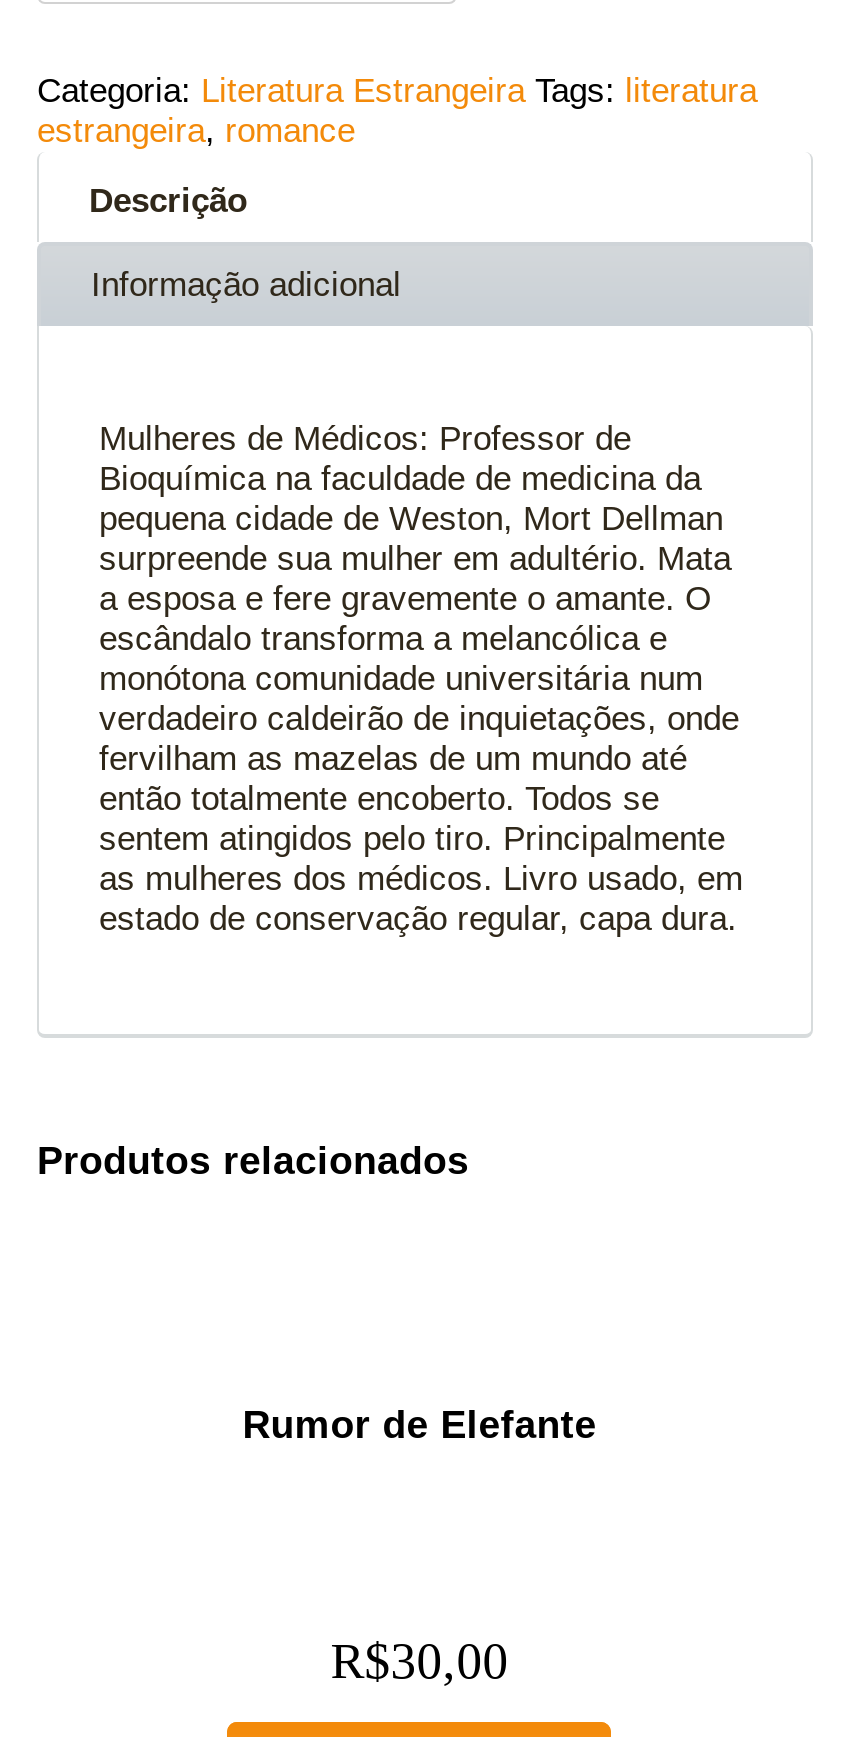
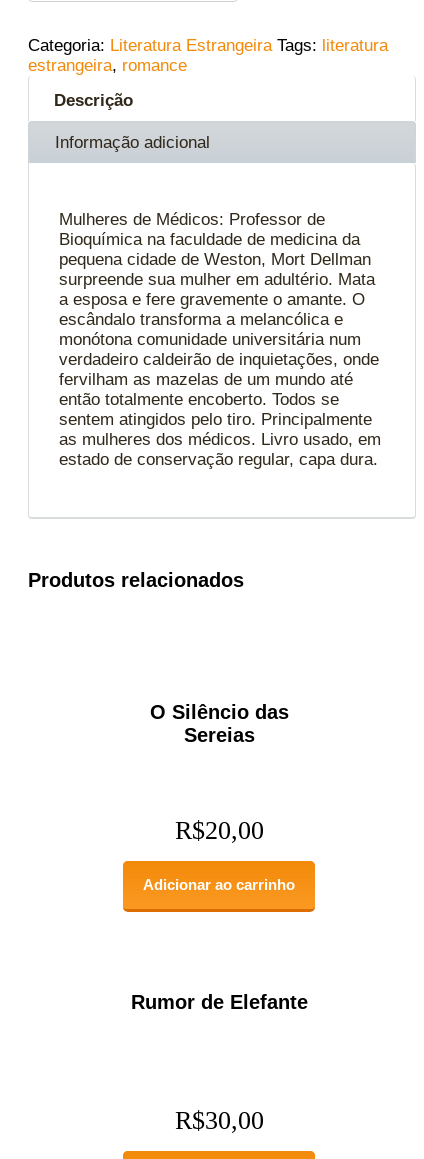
+ O Silêncio das
+ Sereias
+ R$20,00
+ Adicionar ao carrinho
